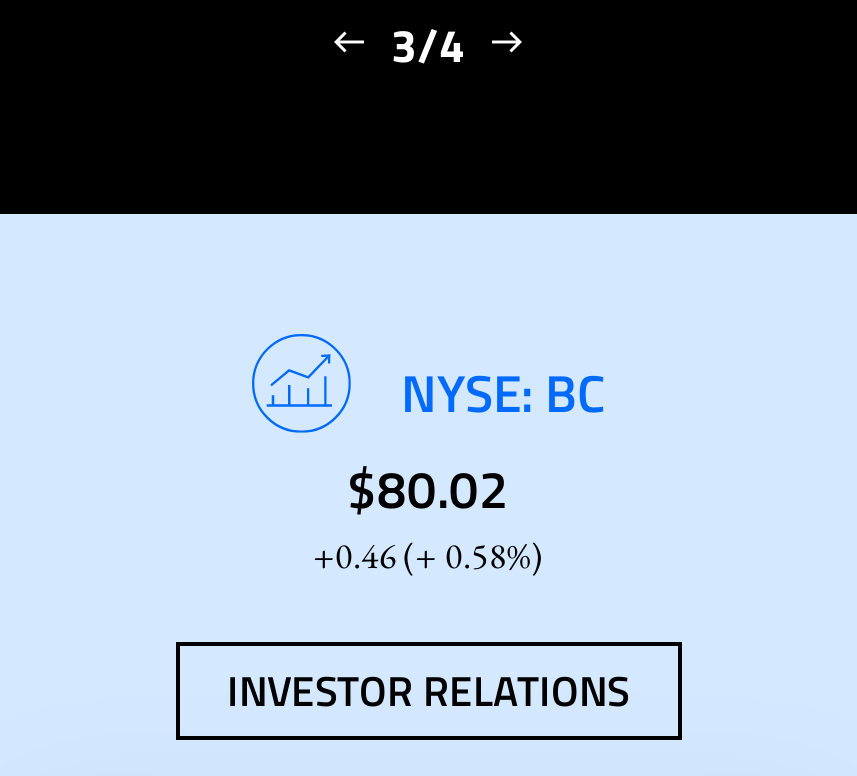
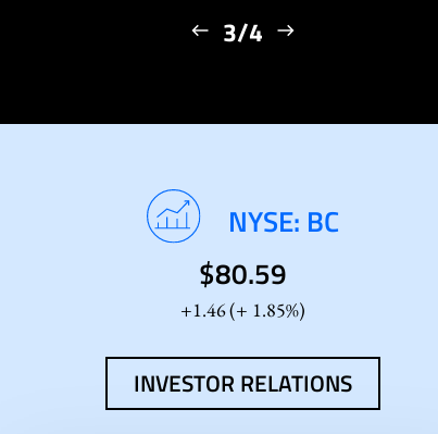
- $80.02
+ $80.59

- 0.46 (
+ 1.46 (

- 0.58%)
+ 1.85%)
